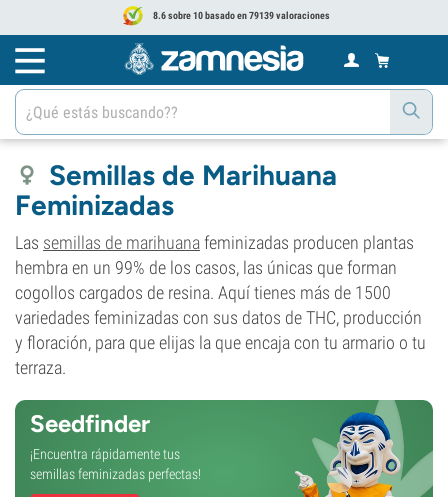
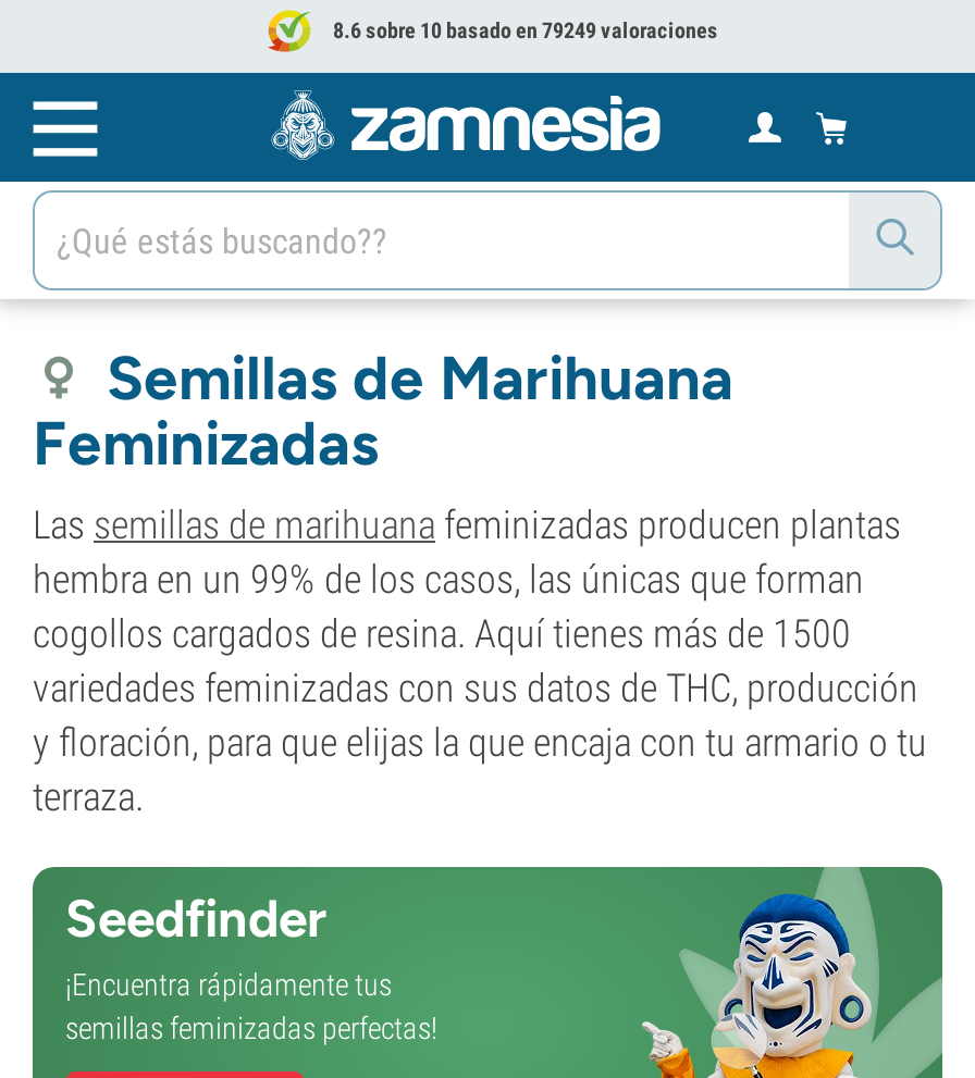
- 8.6 sobre 10 basado en 79139 valoraciones
+ 8.6 sobre 10 basado en 79249 valoraciones
